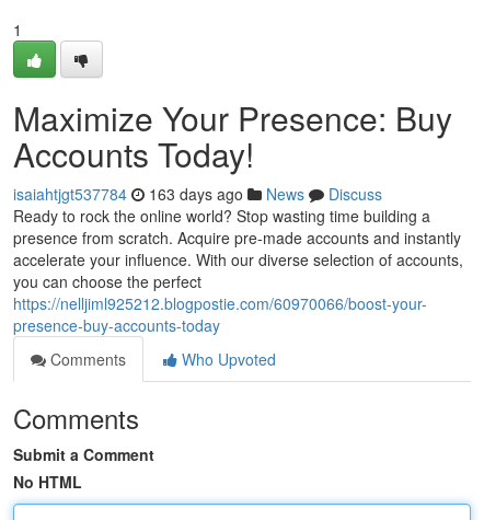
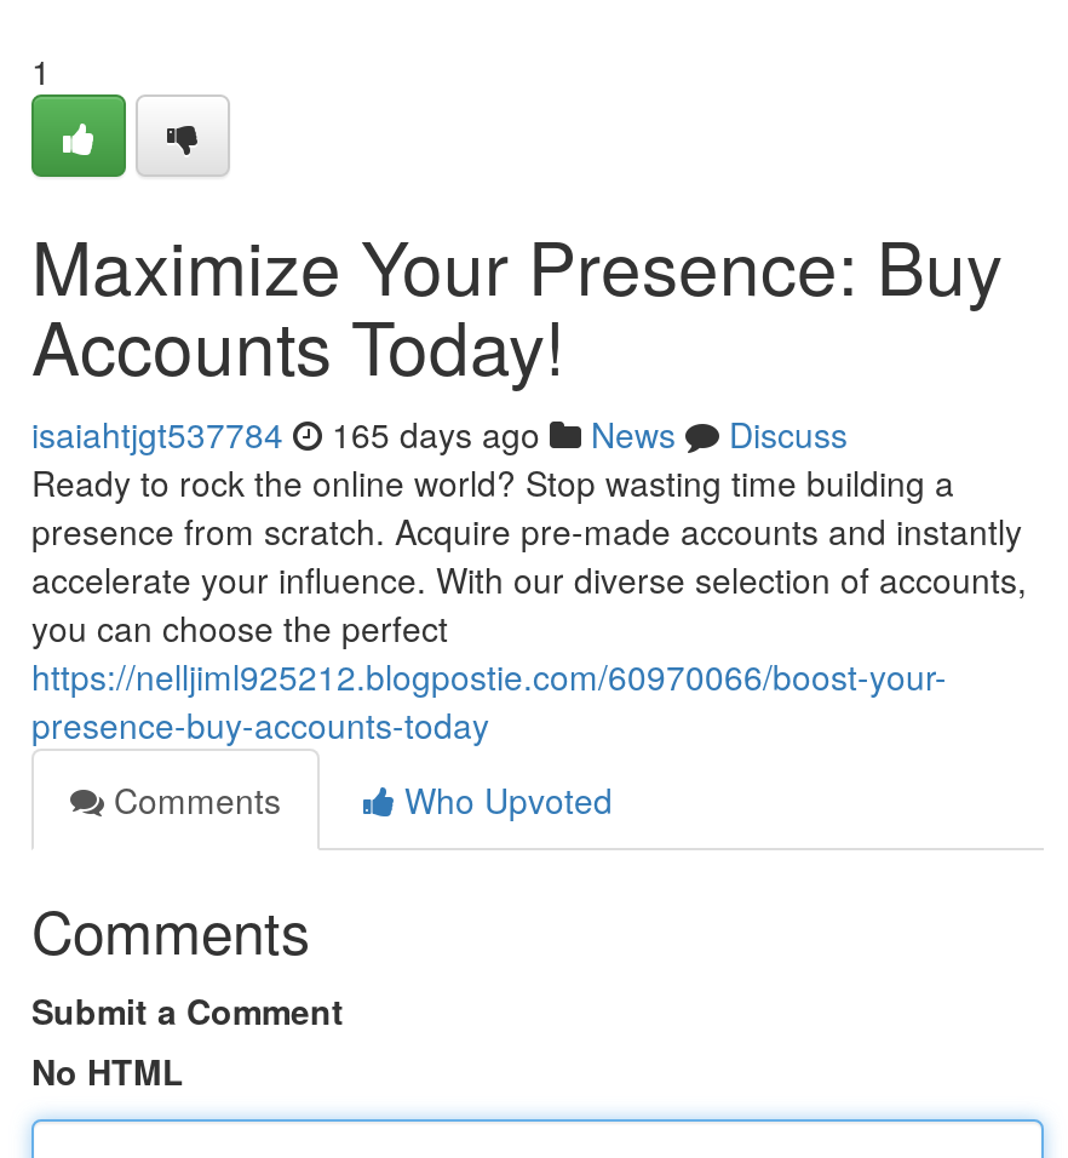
- isaiahtjgt537784 163 days ago News Discuss
+ isaiahtjgt537784 165 days ago News Discuss
